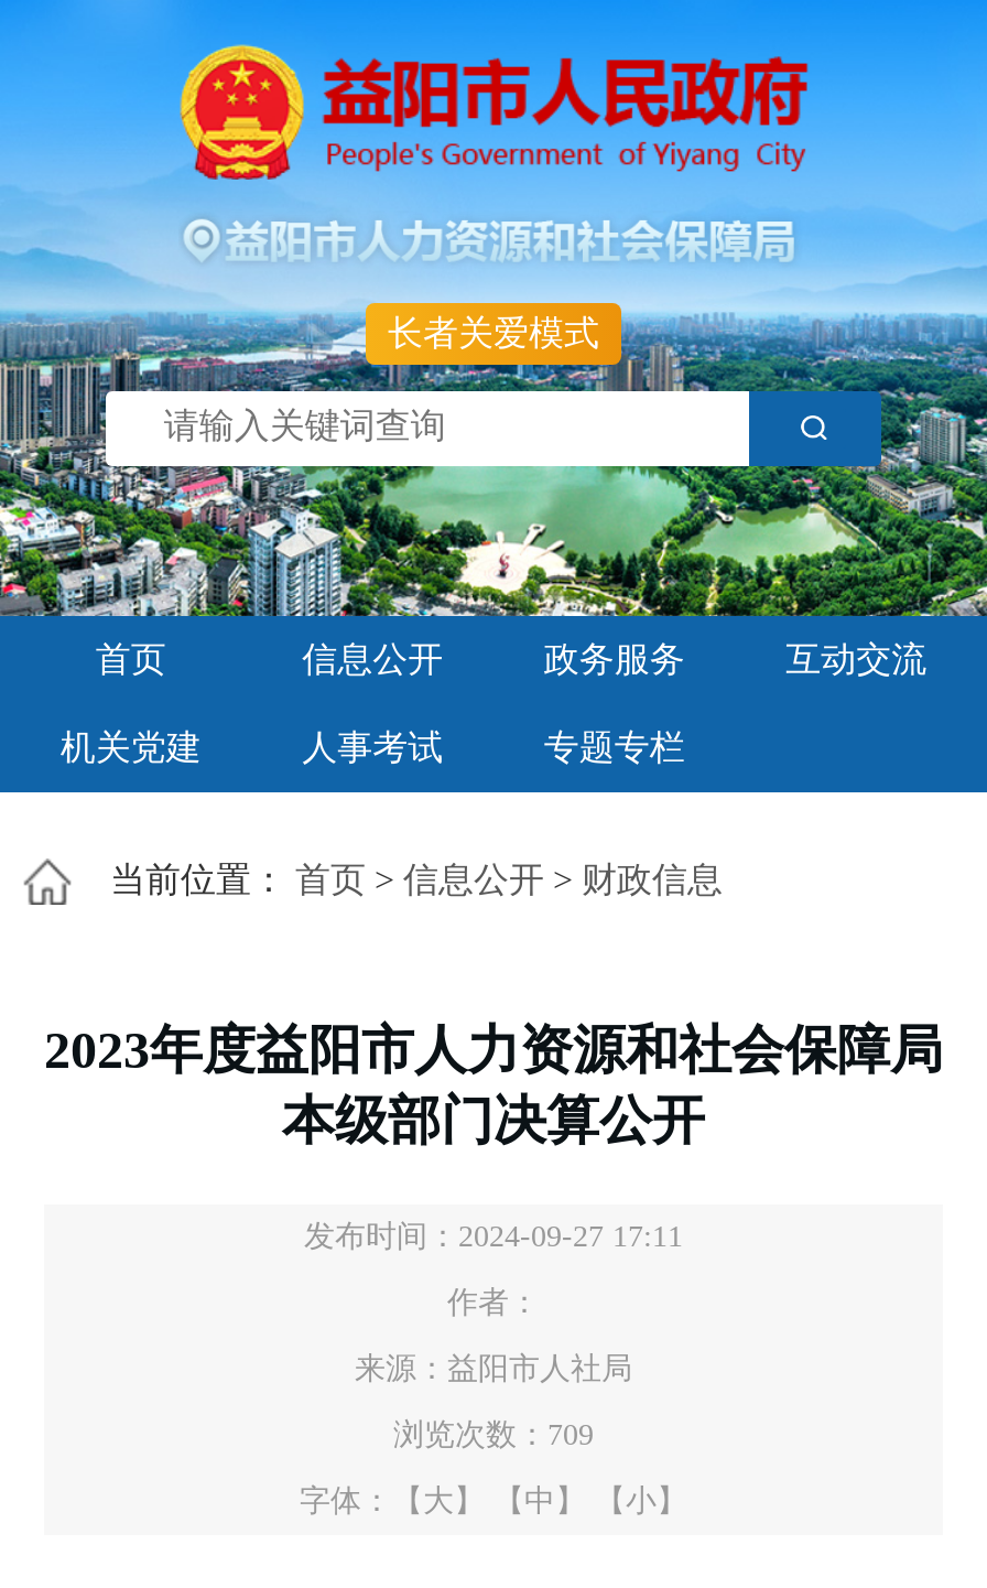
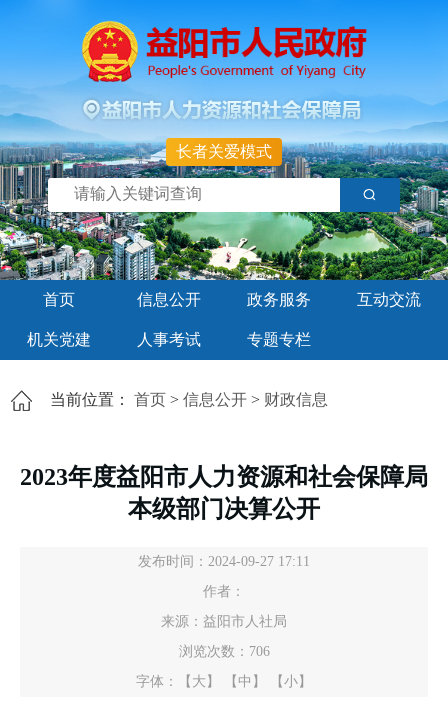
- 浏览次数：709
+ 浏览次数：706
